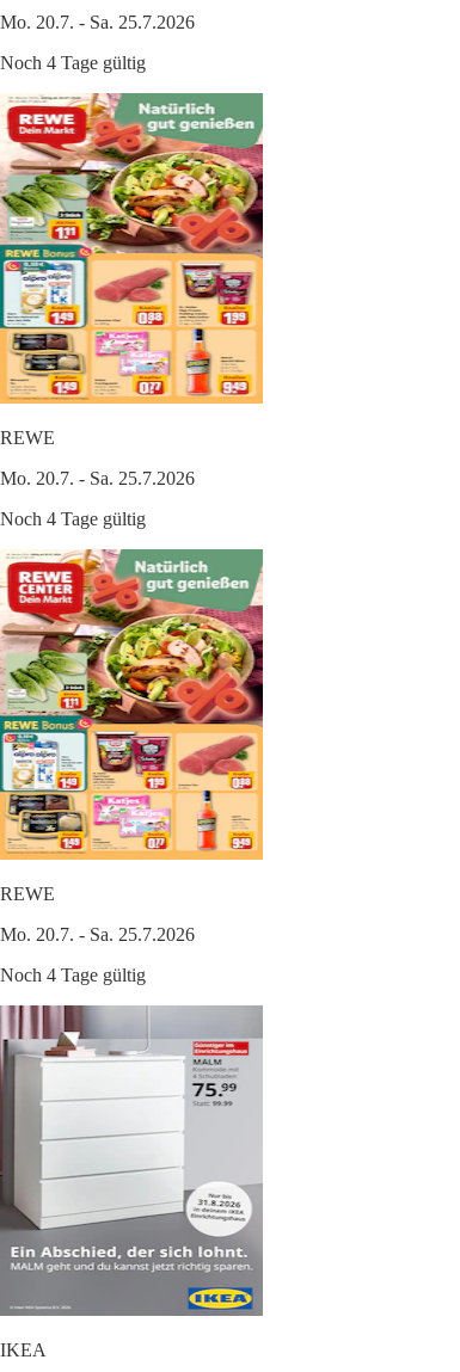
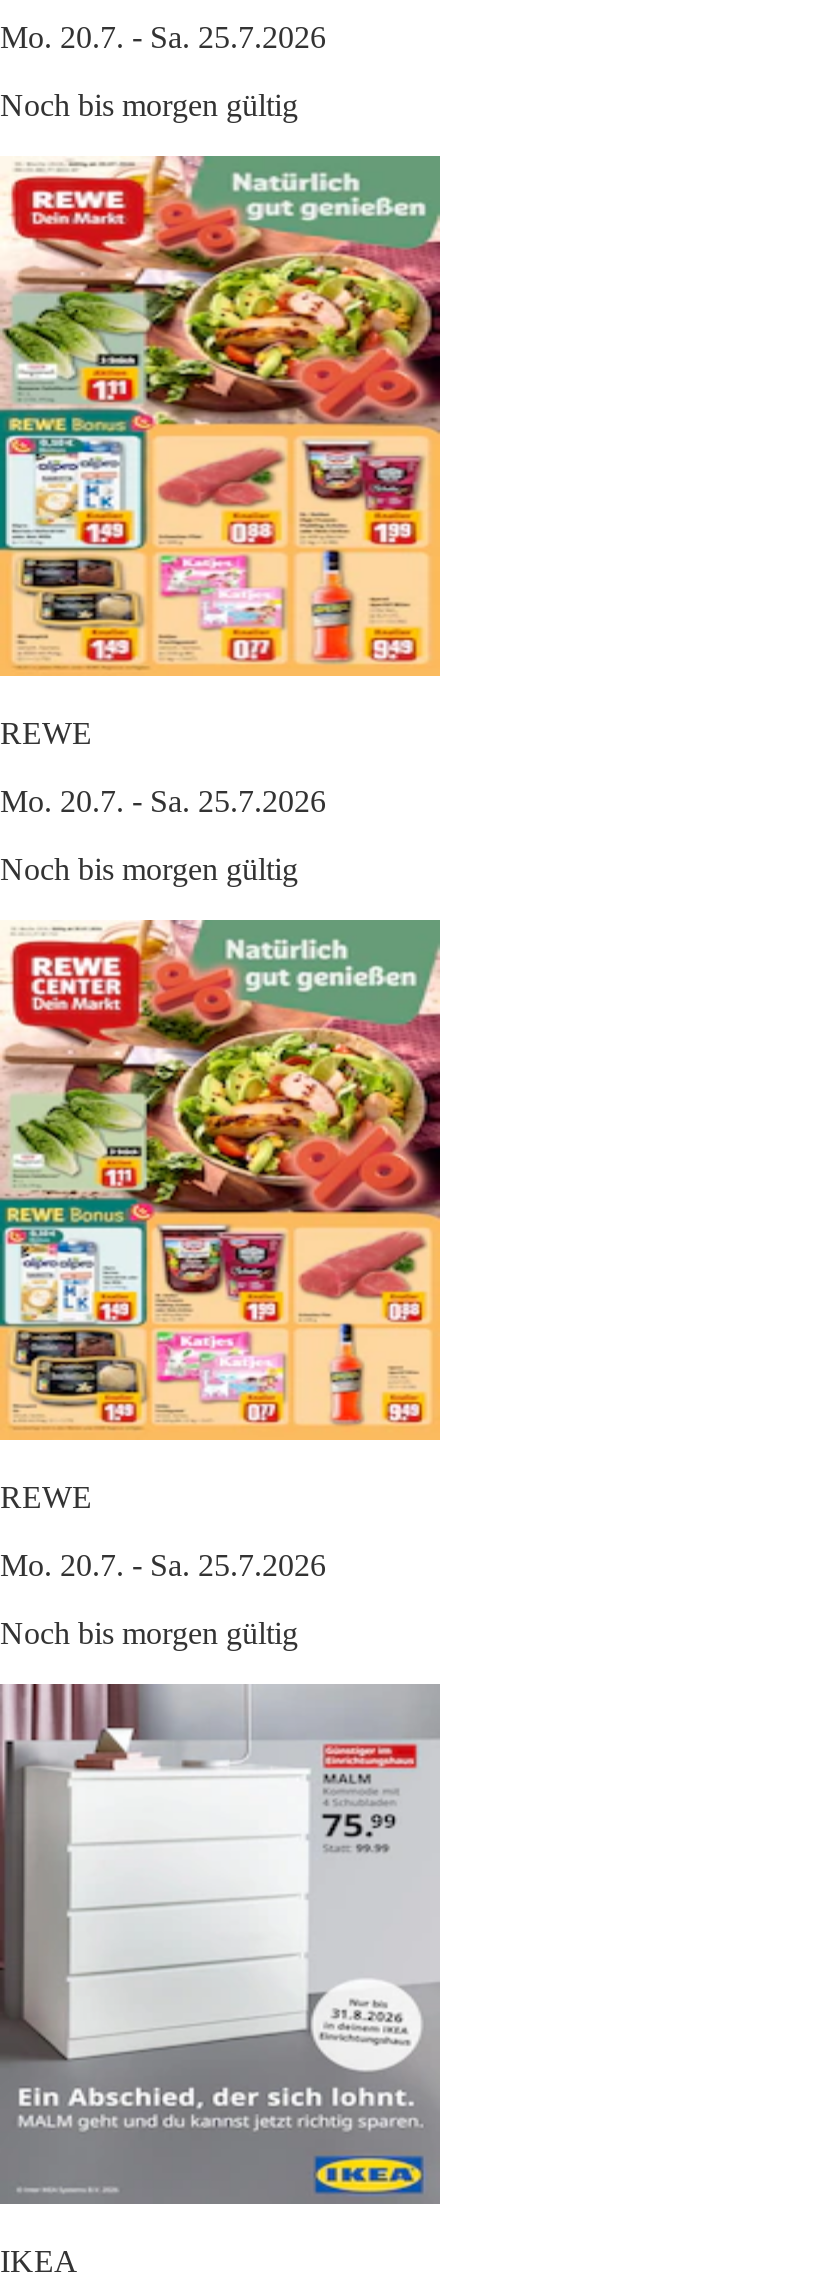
- Noch 4 Tage gültig
+ Noch bis morgen gültig

- Noch 4 Tage gültig
+ Noch bis morgen gültig

- Noch 4 Tage gültig
+ Noch bis morgen gültig
